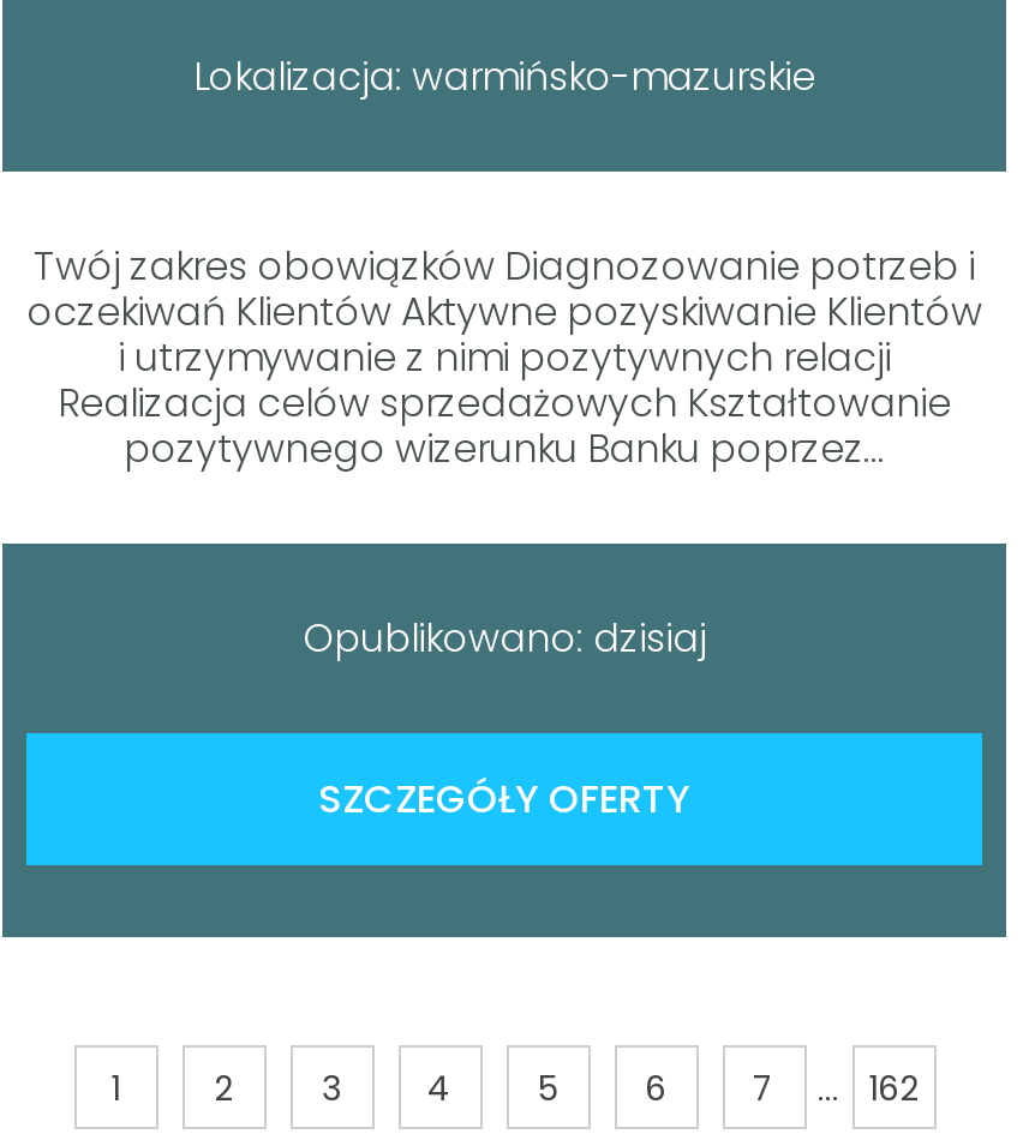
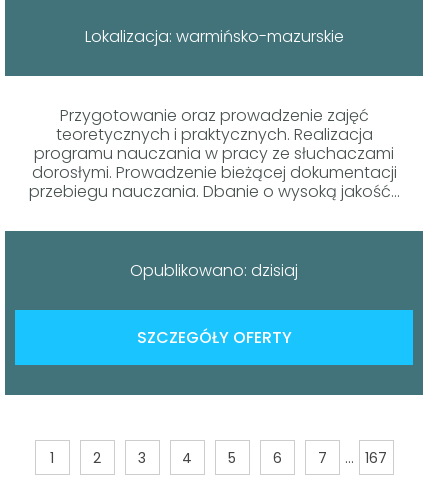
- Twój zakres obowiązków Diagnozowanie potrzeb i
- oczekiwań Klientów Aktywne pozyskiwanie Klientów
- i utrzymywanie z nimi pozytywnych relacji
- Realizacja celów sprzedażowych Kształtowanie
- pozytywnego wizerunku Banku poprzez...
+ Przygotowanie oraz prowadzenie zajęć
+ teoretycznych i praktycznych. Realizacja
+ programu nauczania w pracy ze słuchaczami
+ dorosłymi. Prowadzenie bieżącej dokumentacji
+ przebiegu nauczania. Dbanie o wysoką jakość...

- 1 2 3 4 5 6 7 ... 162
+ 1 2 3 4 5 6 7 ... 167
